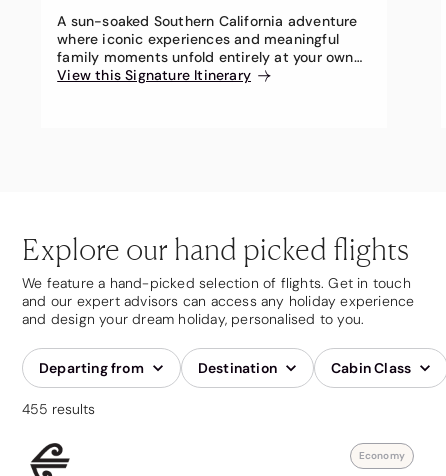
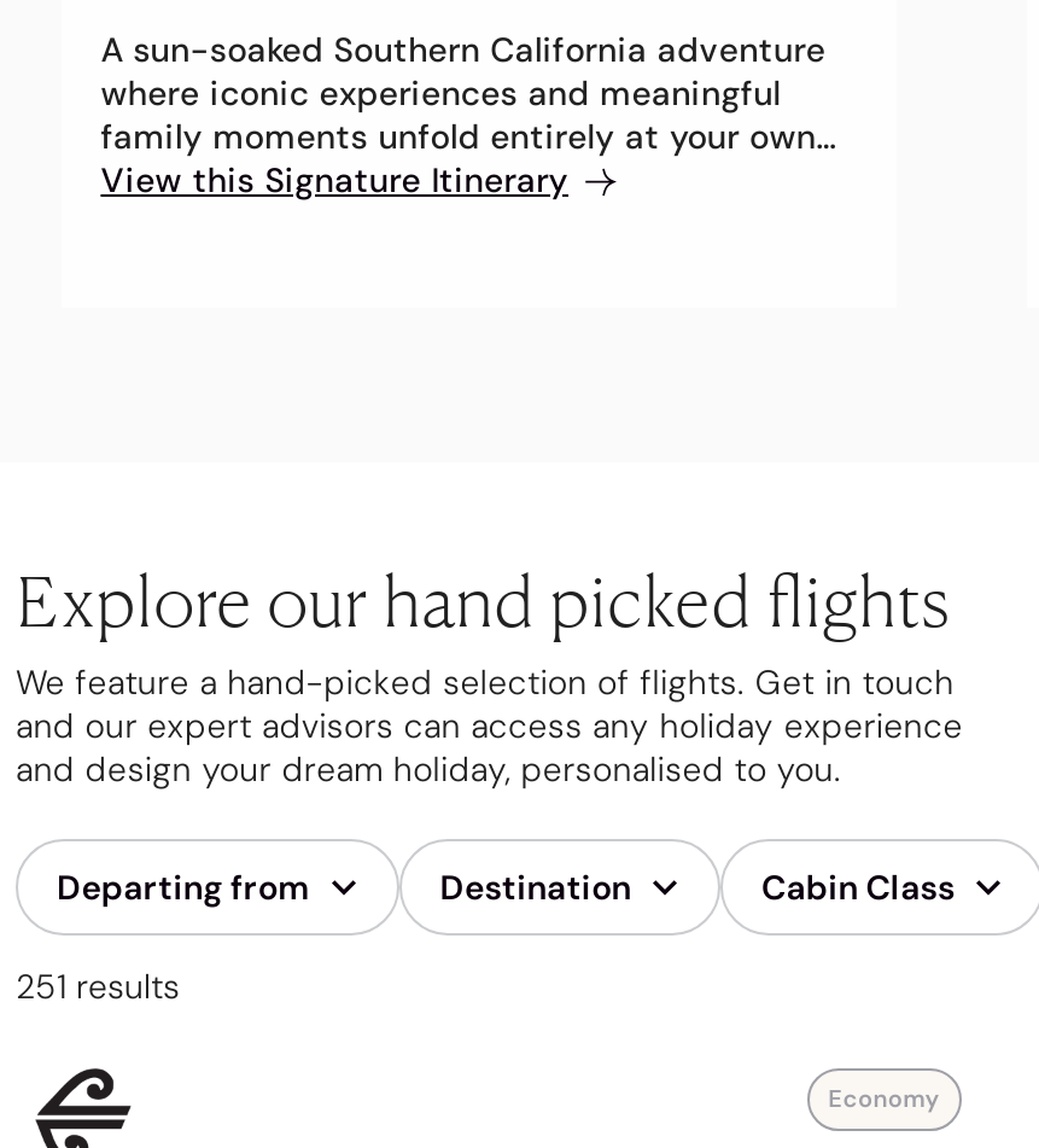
- 455 results
+ 251 results
